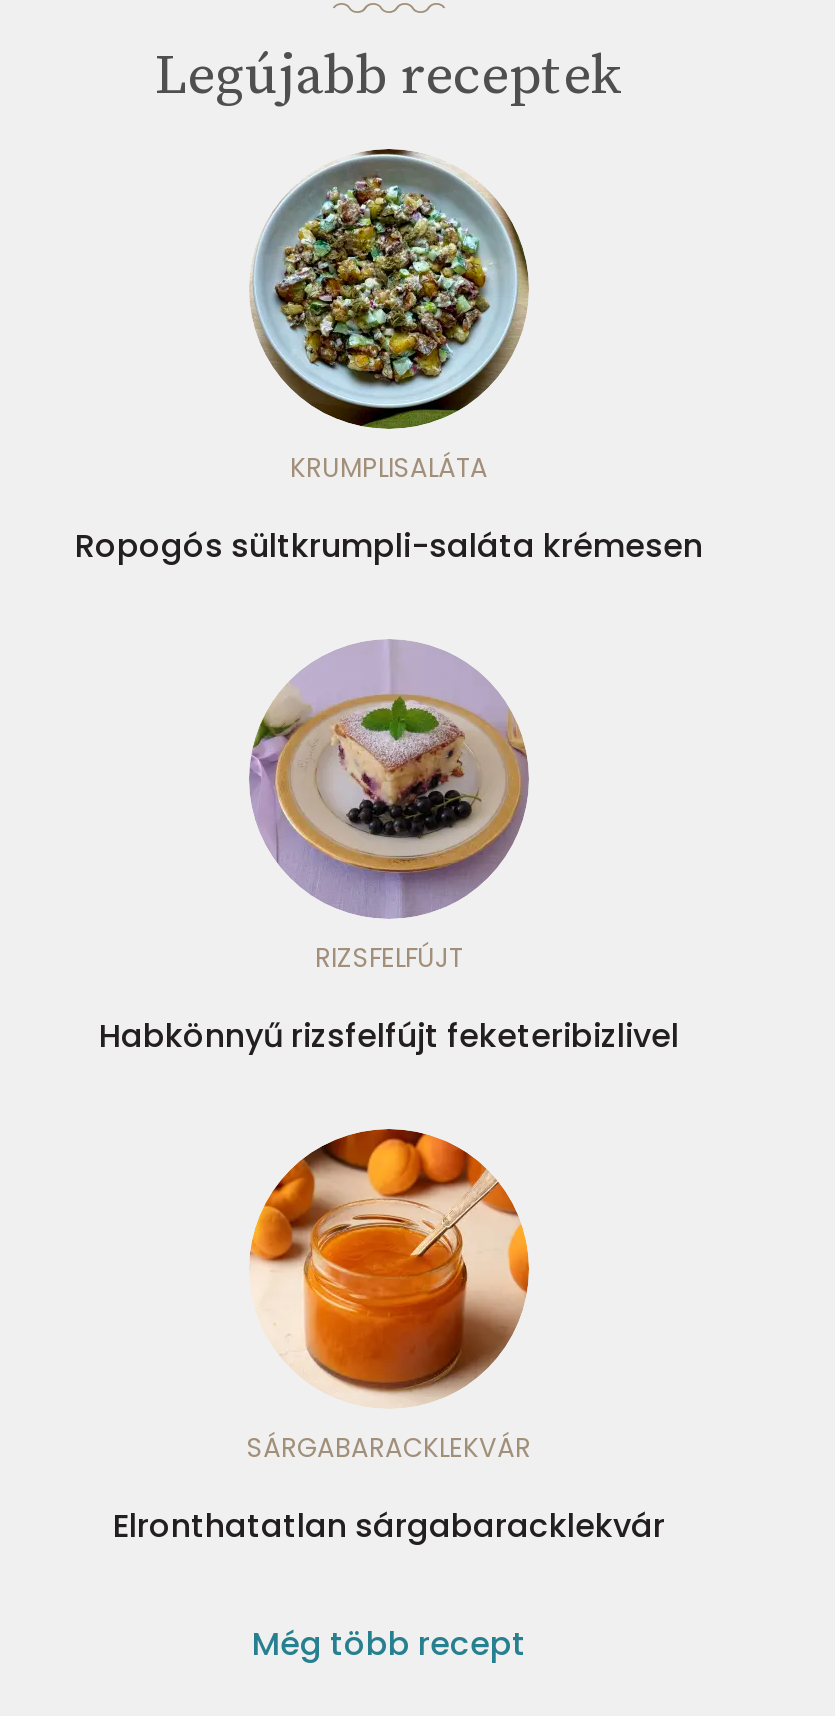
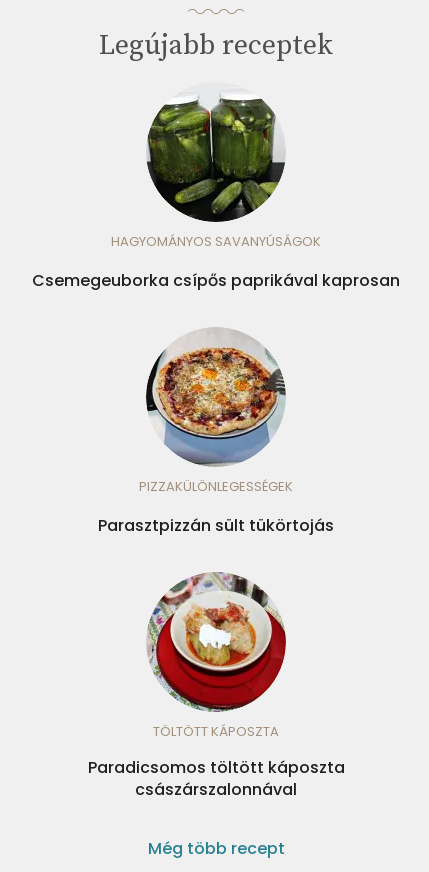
- [image]
- KRUMPLISALÁTA
+ [image]
+ HAGYOMÁNYOS SAVANYÚSÁGOK

- Ropogós sültkrumpli-saláta krémesen
+ Csemegeuborka csípős paprikával kaprosan

- [image]
- RIZSFELFÚJT
+ [image]
+ PIZZAKÜLÖNLEGESSÉGEK

- Habkönnyű rizsfelfújt feketeribizlivel
+ Parasztpizzán sült tükörtojás

- [image]
- SÁRGABARACKLEKVÁR
+ [image]
+ TÖLTÖTT KÁPOSZTA

- Elronthatatlan sárgabaracklekvár
+ Paradicsomos töltött káposzta
+ császárszalonnával
